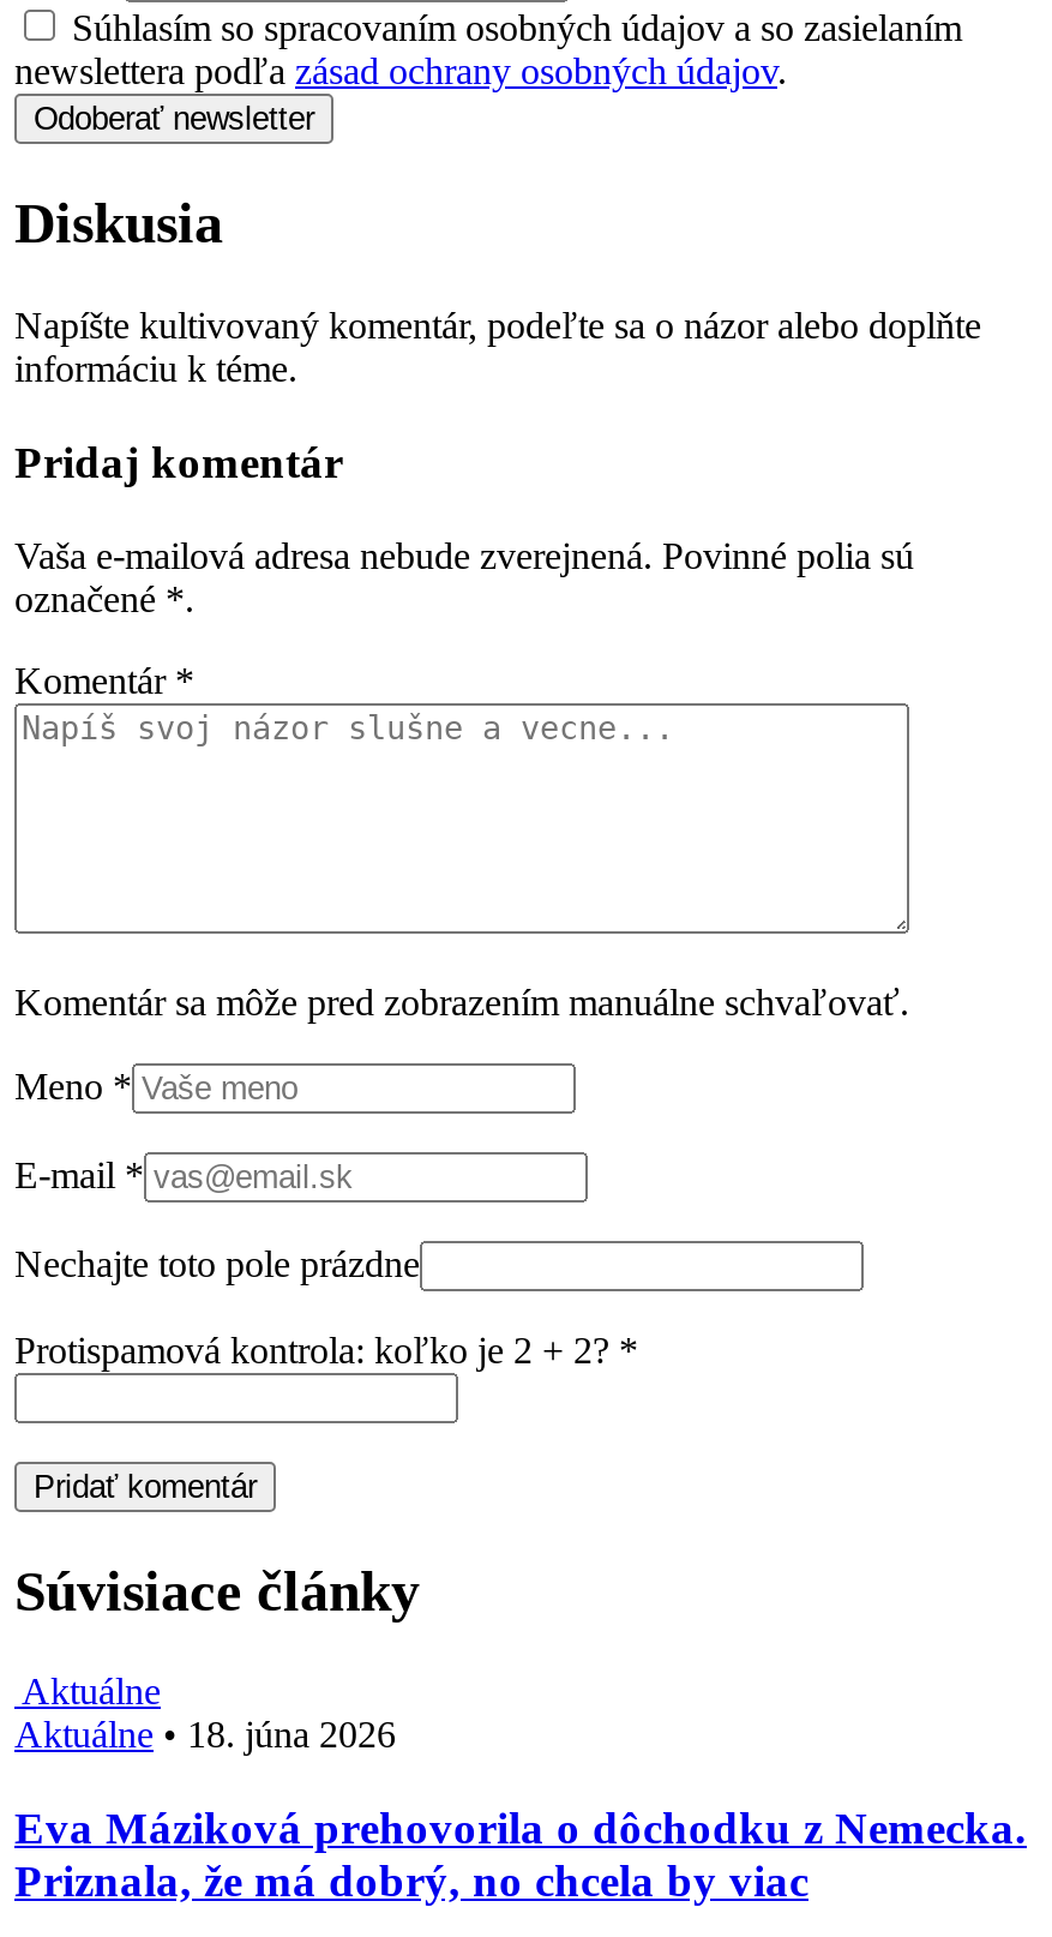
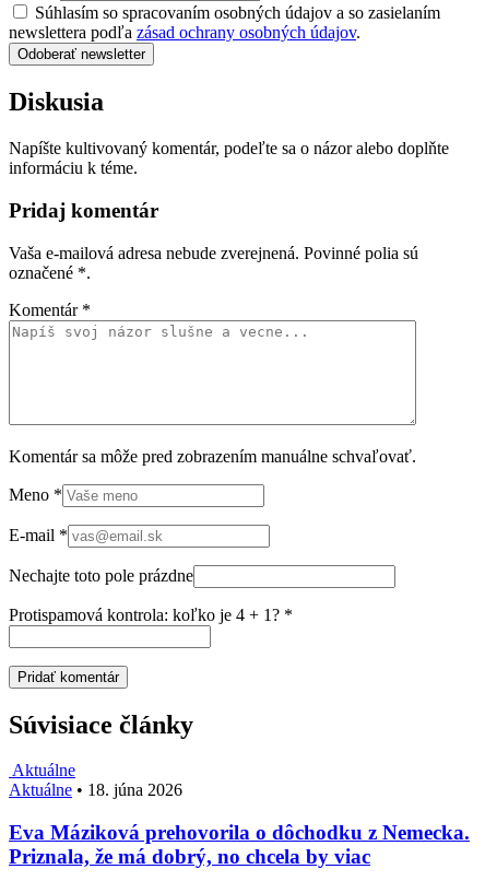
- Protispamová kontrola: koľko je 2 + 2? *
+ Protispamová kontrola: koľko je 4 + 1? *
